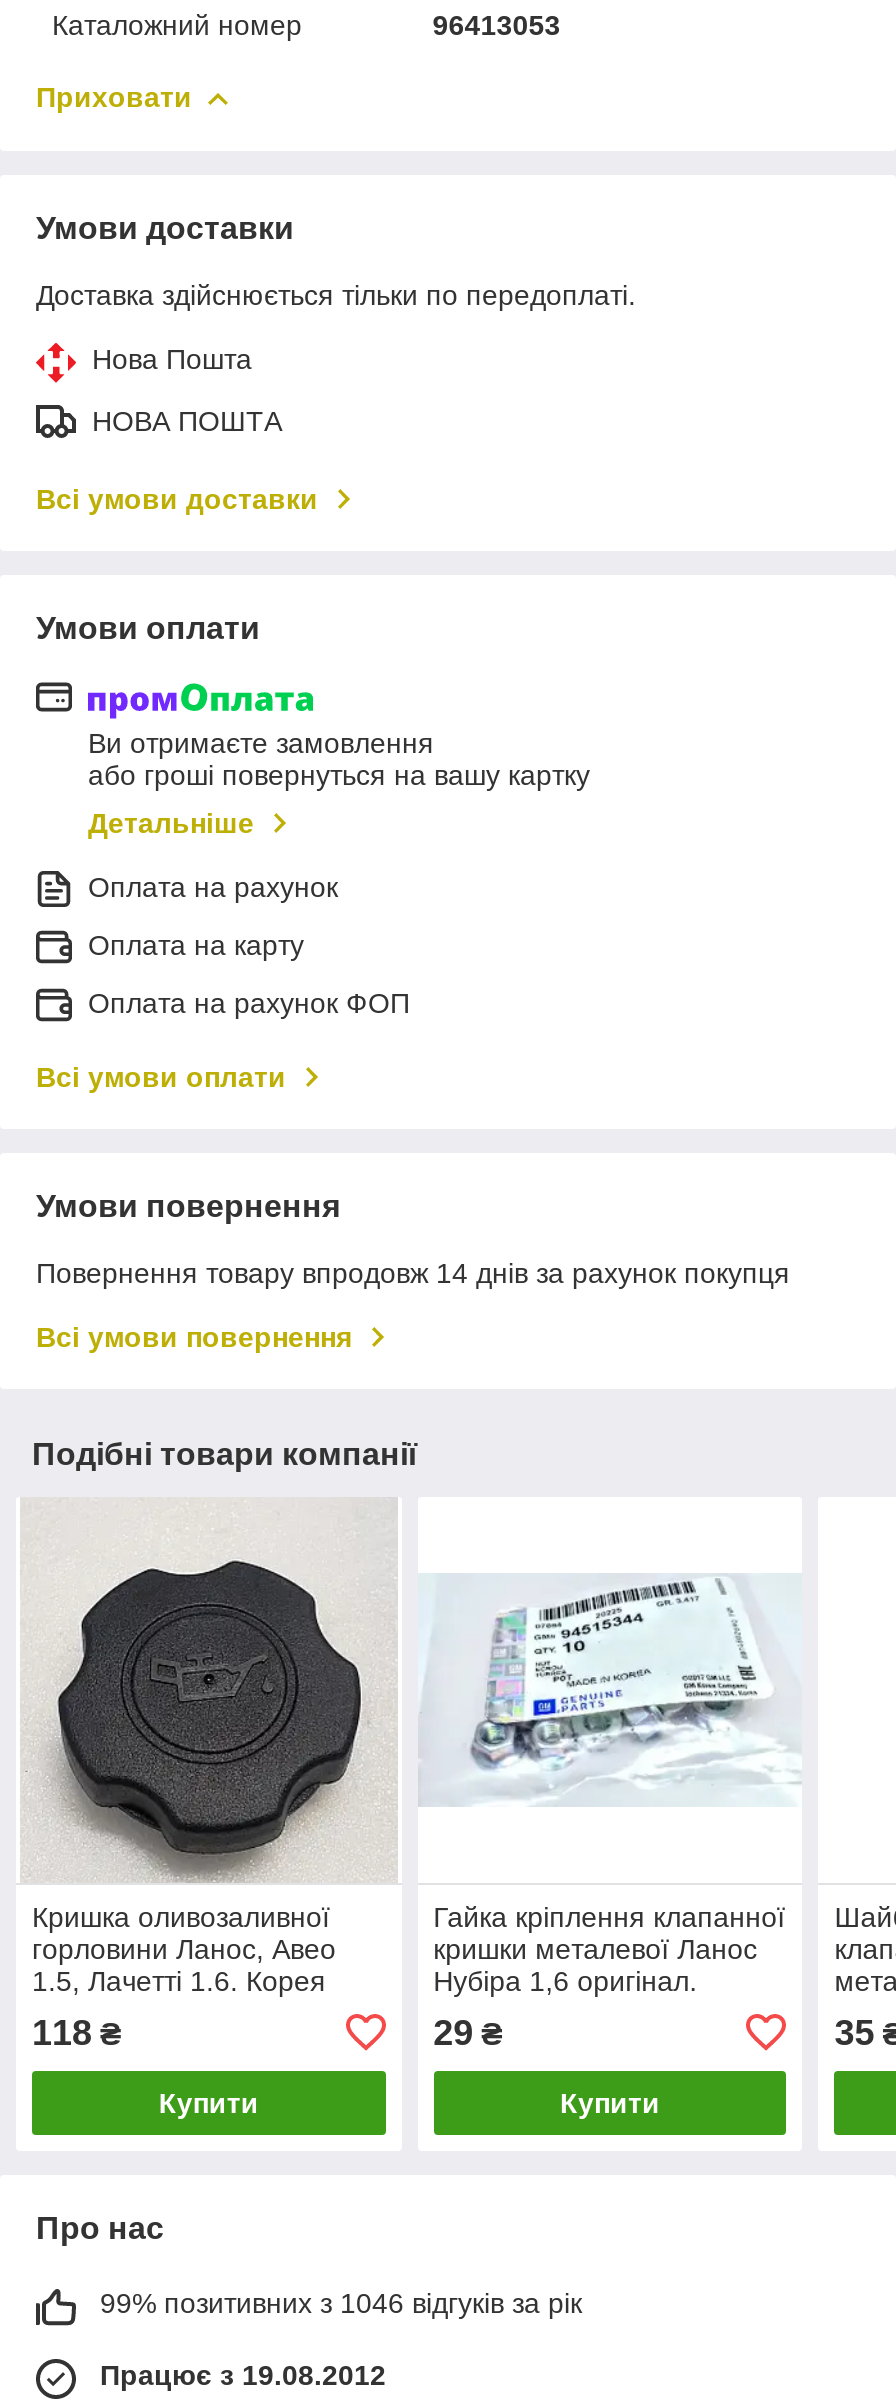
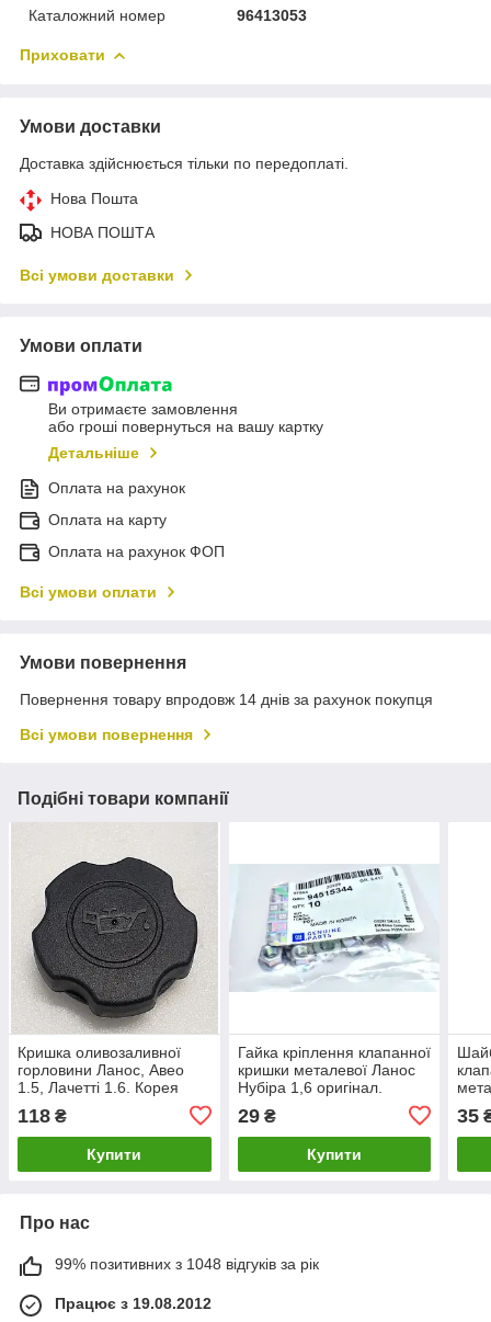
- 99% позитивних з 1046 відгуків за рік
+ 99% позитивних з 1048 відгуків за рік
